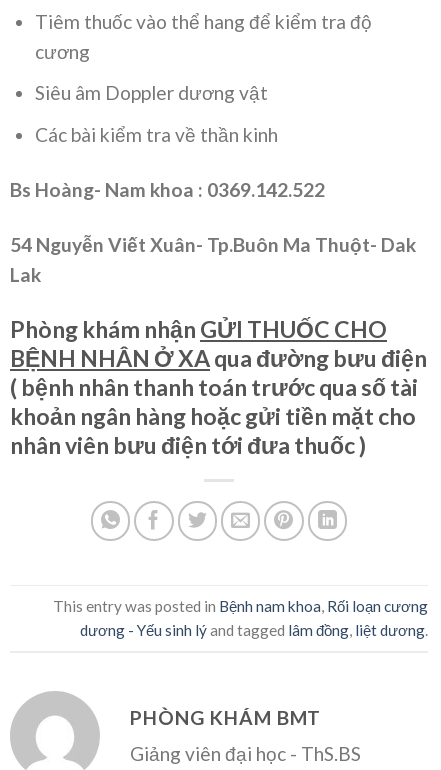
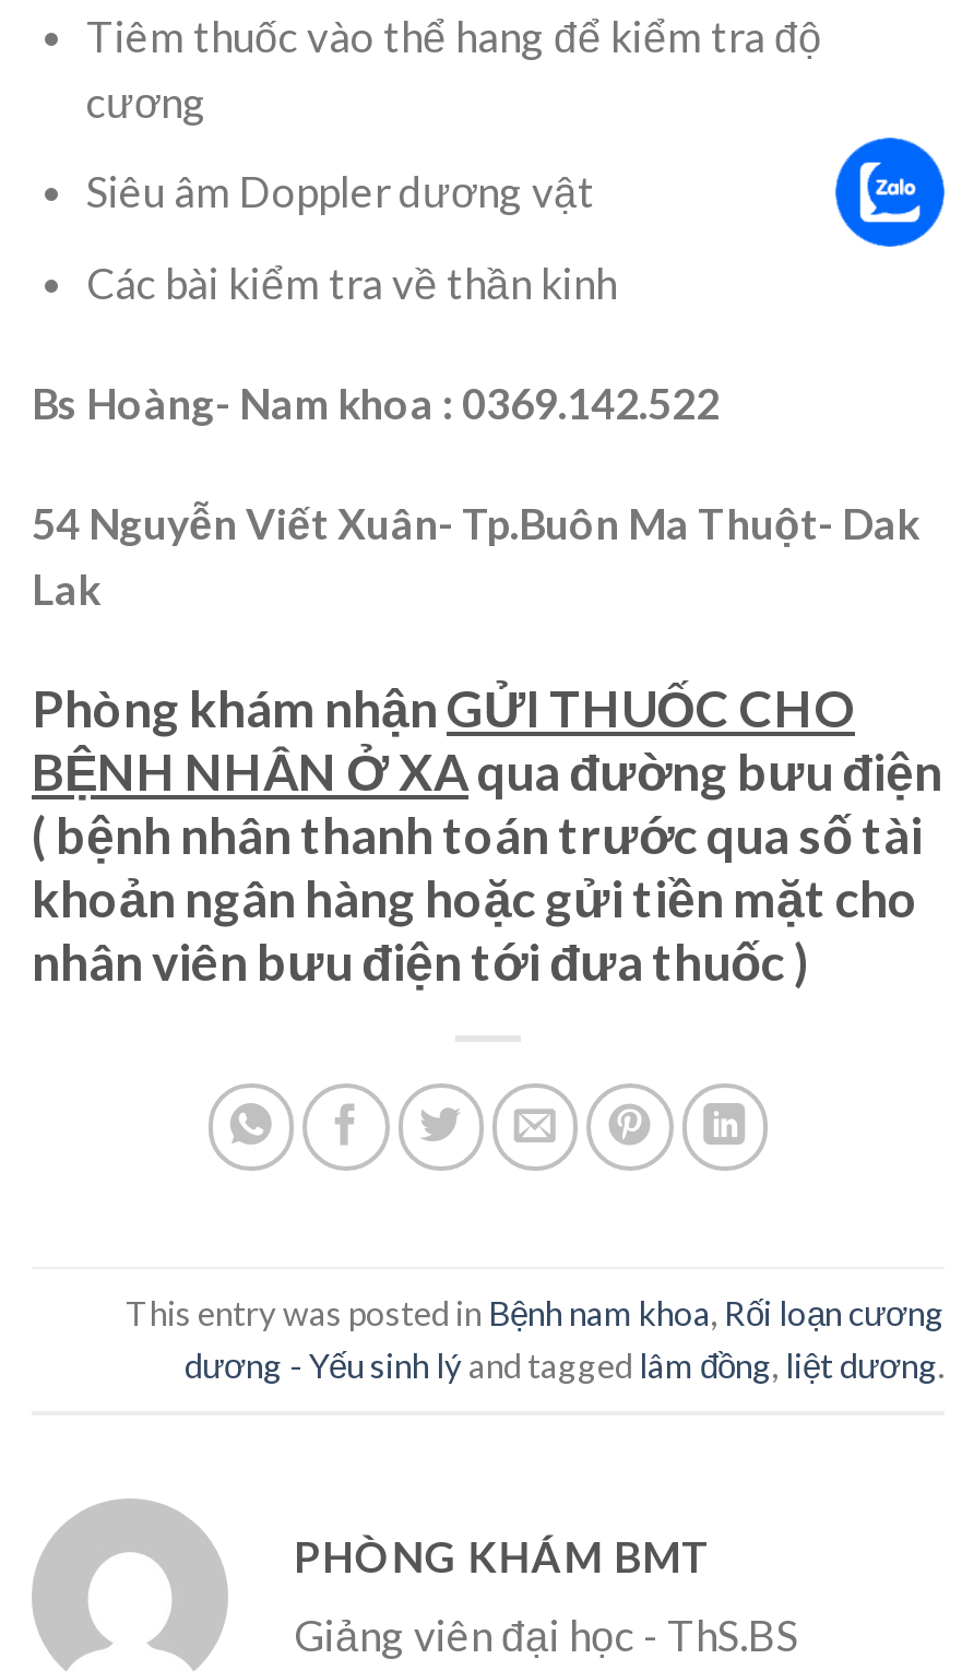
+ [image]
